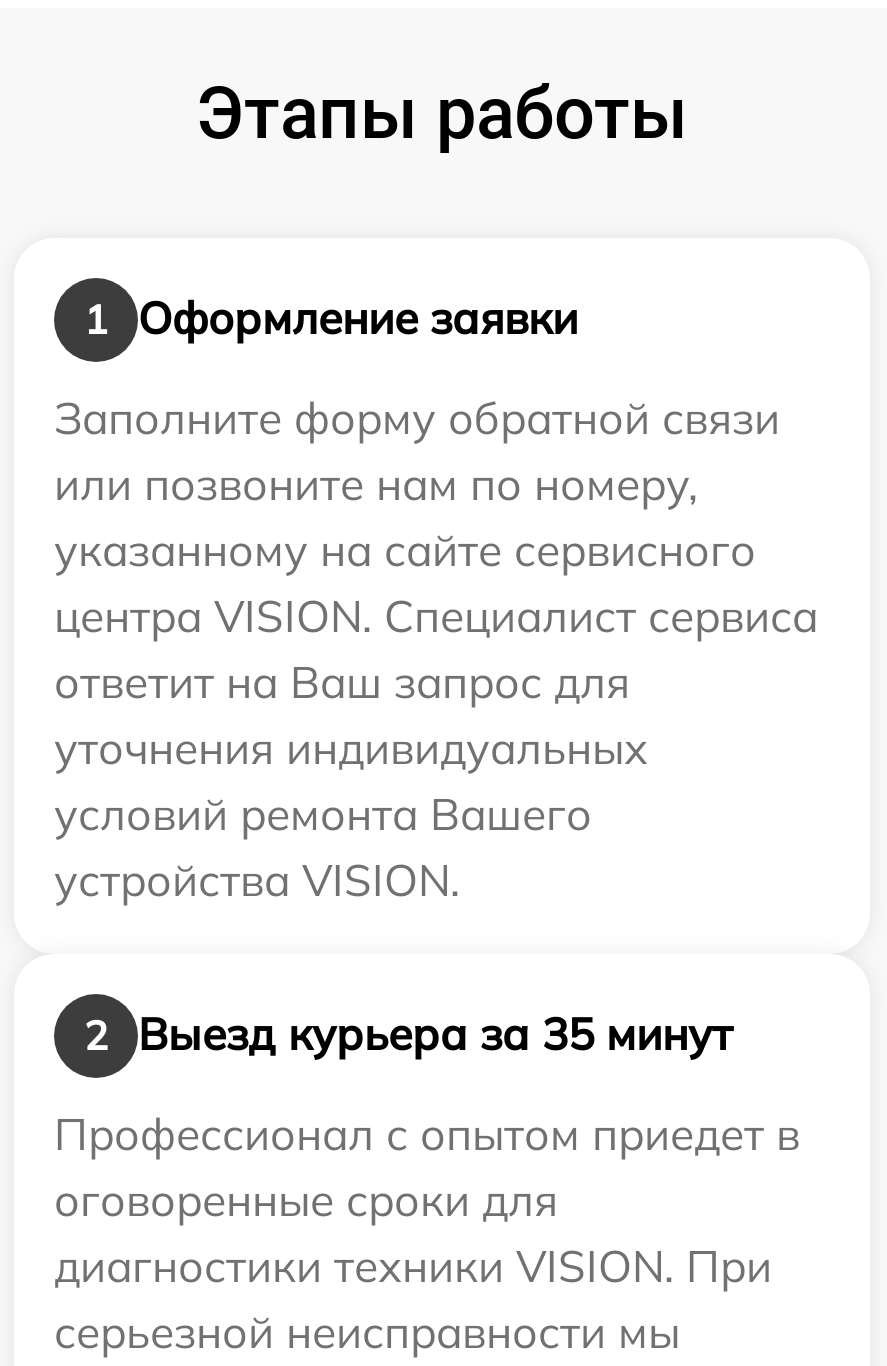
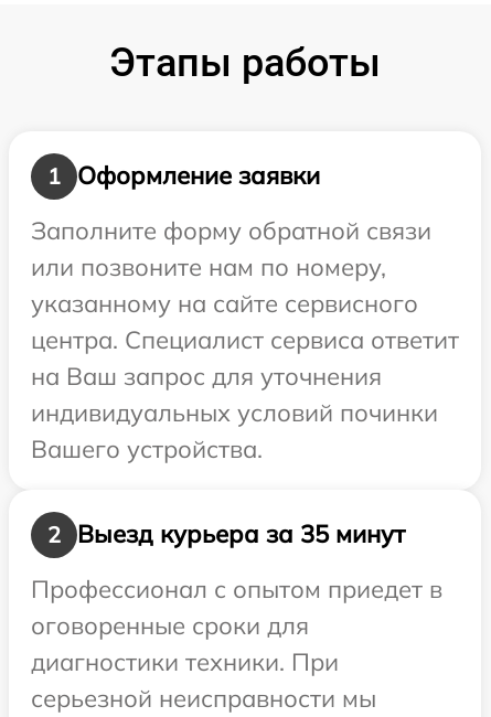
- центра VISION. Специалист сервиса
- ответит на Ваш запрос для
- уточнения индивидуальных
- условий ремонта Вашего
- устройства VISION.
+ центра. Специалист сервиса ответит
+ на Ваш запрос для уточнения
+ индивидуальных условий починки
+ Вашего устройства.

- диагностики техники VISION. При
+ диагностики техники. При
